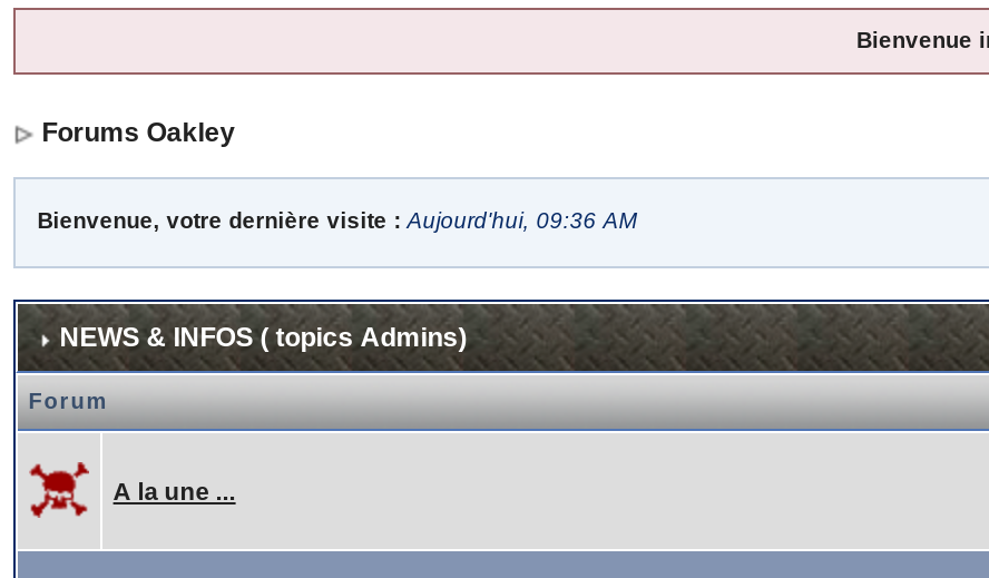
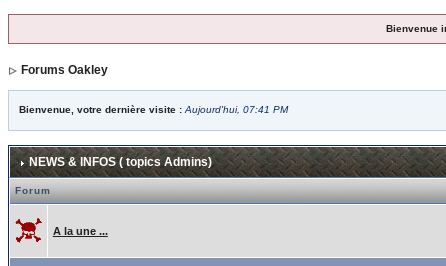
- Bienvenue, votre dernière visite : Aujourd'hui, 09:36 AM
+ Bienvenue, votre dernière visite : Aujourd'hui, 07:41 PM
